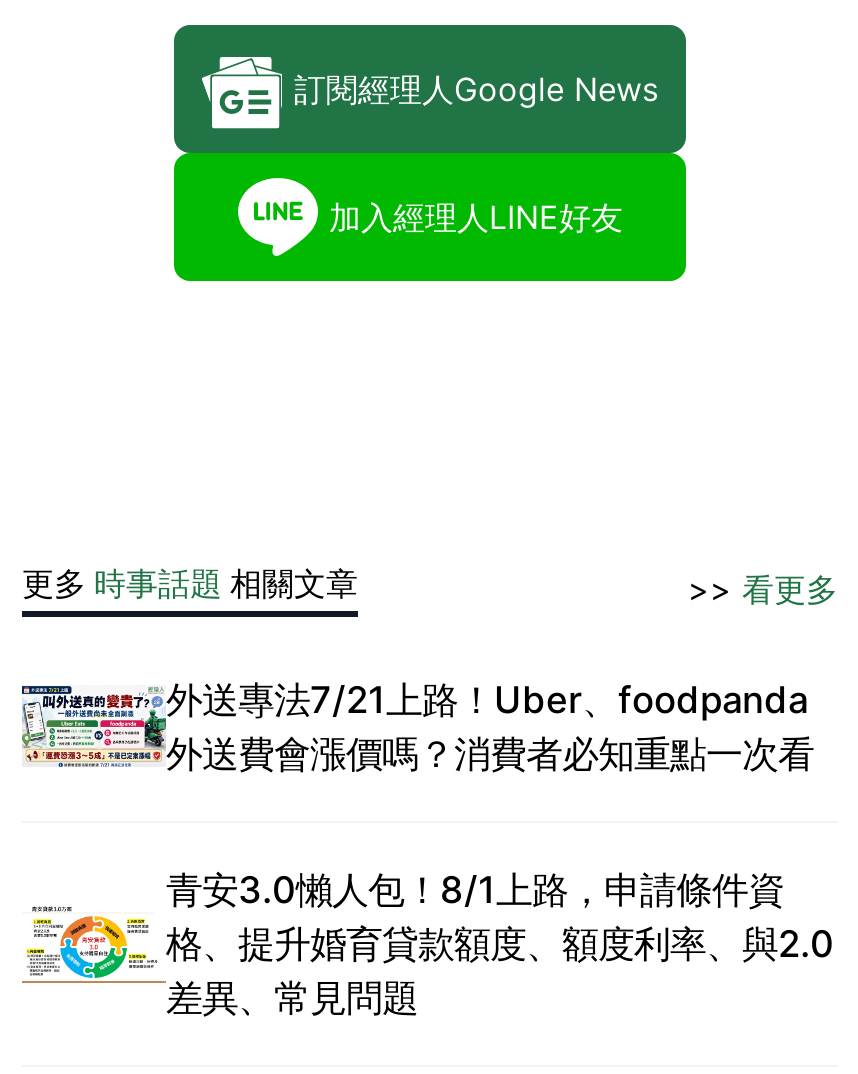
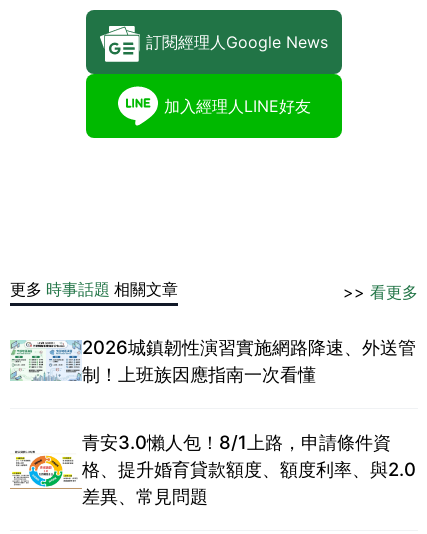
- [image]
- 外送專法7/21上路！Uber、foodpanda
- 外送費會漲價嗎？消費者必知重點一次看
+ [image]
+ 2026城鎮韌性演習實施網路降速、外送管
+ 制！上班族因應指南一次看懂
